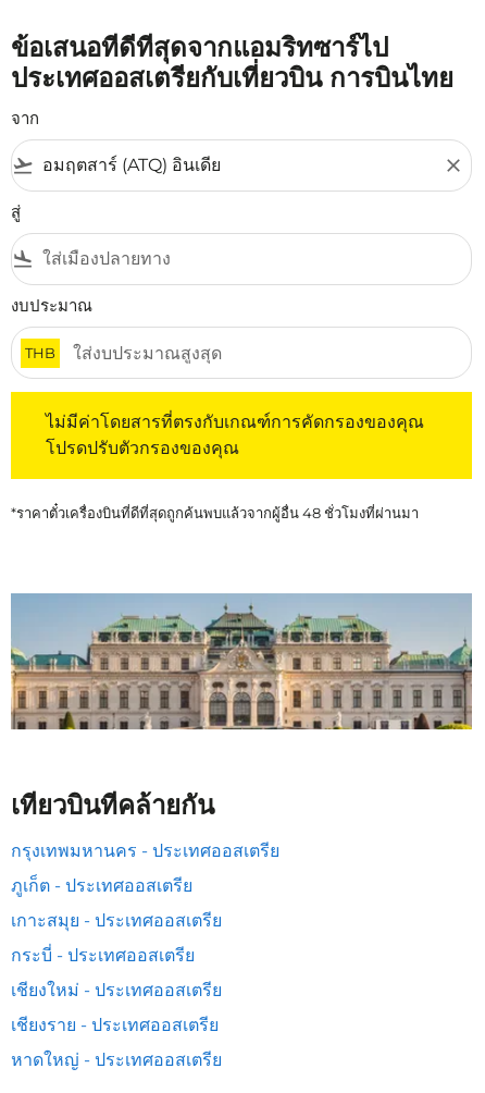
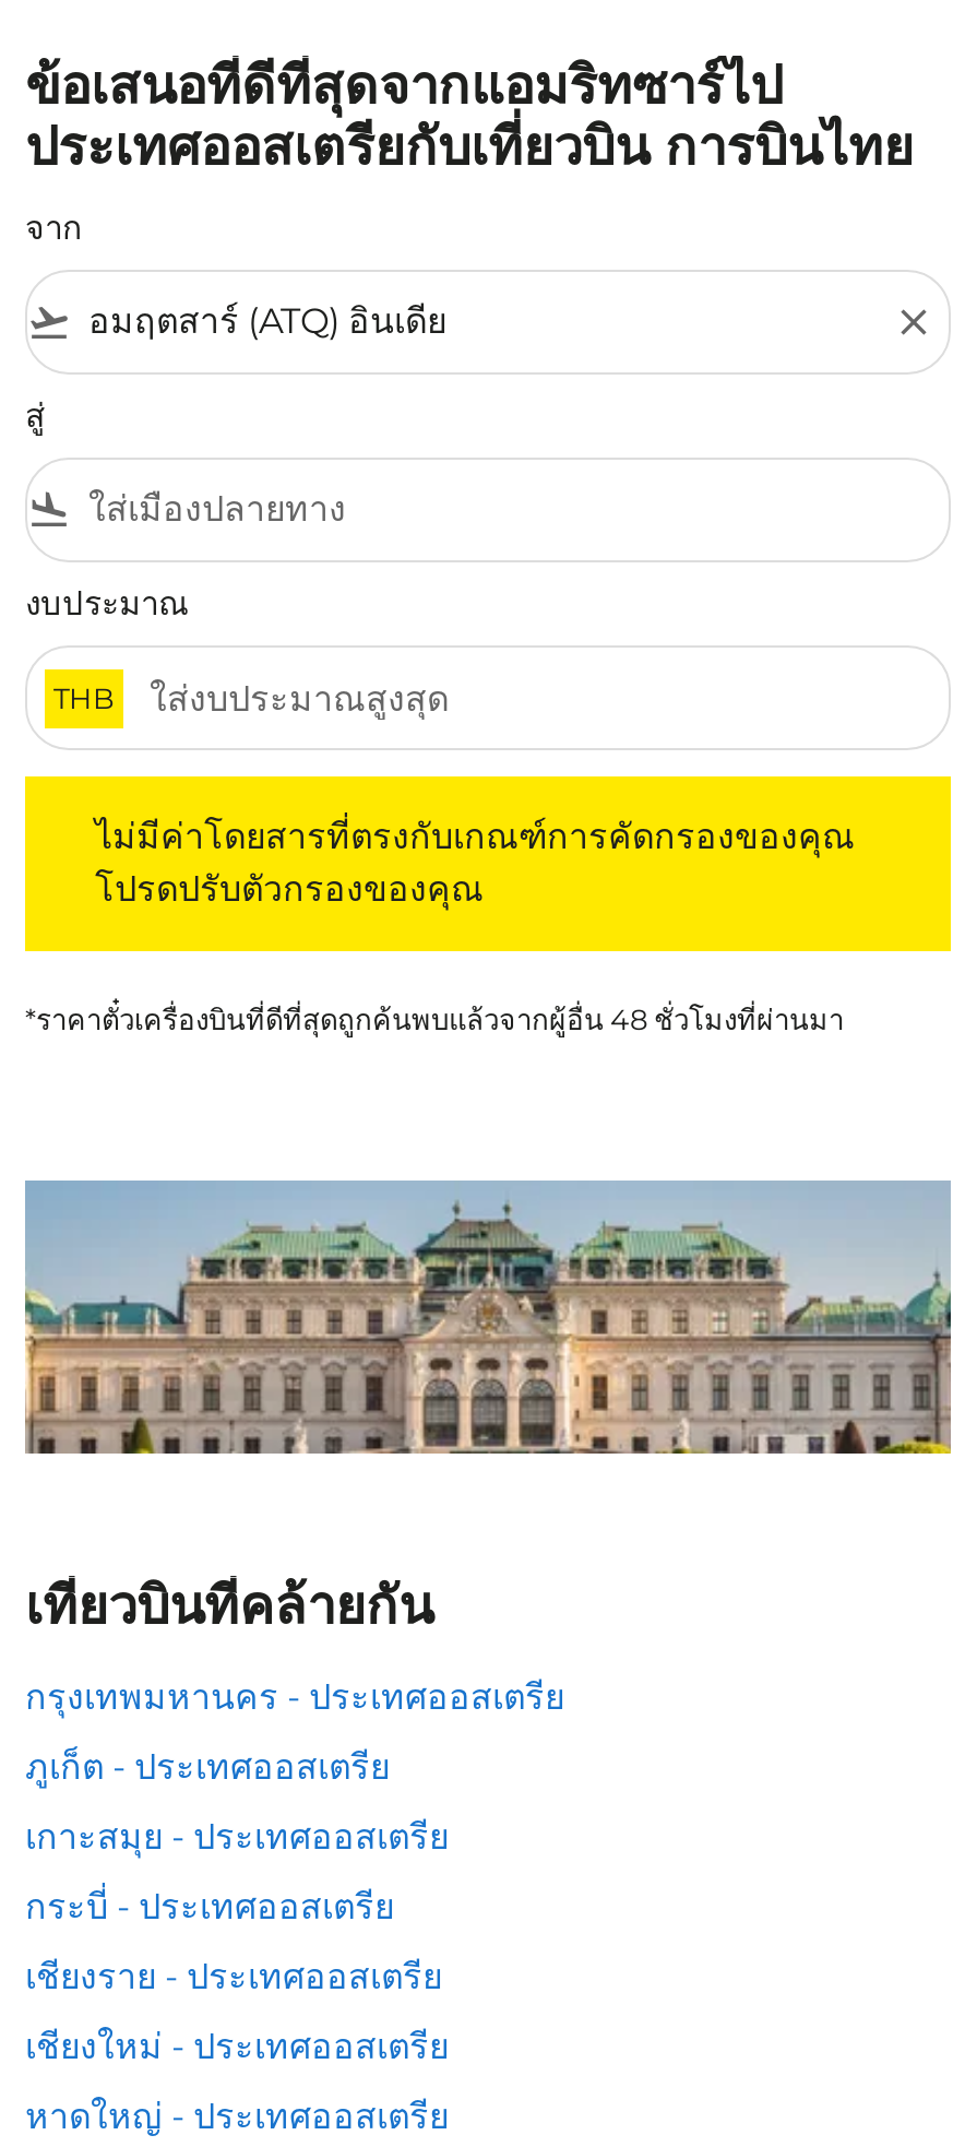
moved down: เชียงใหม่ - ประเทศออสเตรีย

moved up: เชียงราย - ประเทศออสเตรีย
